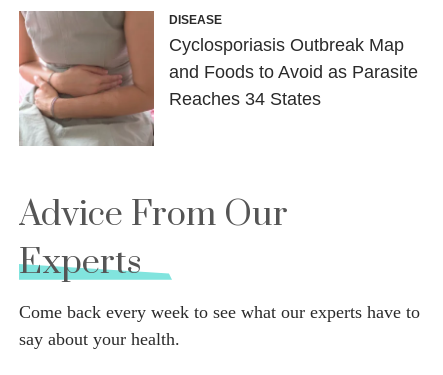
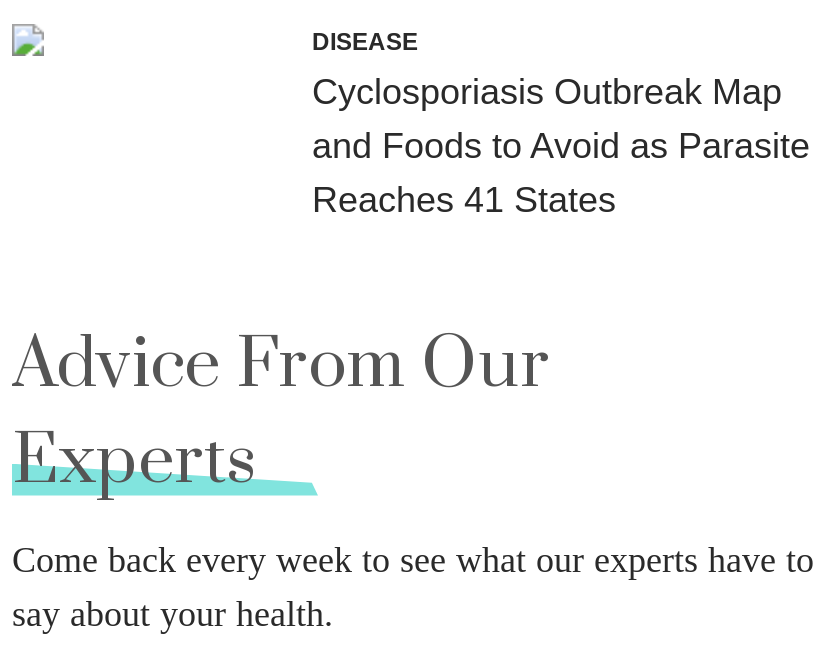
- [image]

- Reaches 34 States
+ Reaches 41 States
